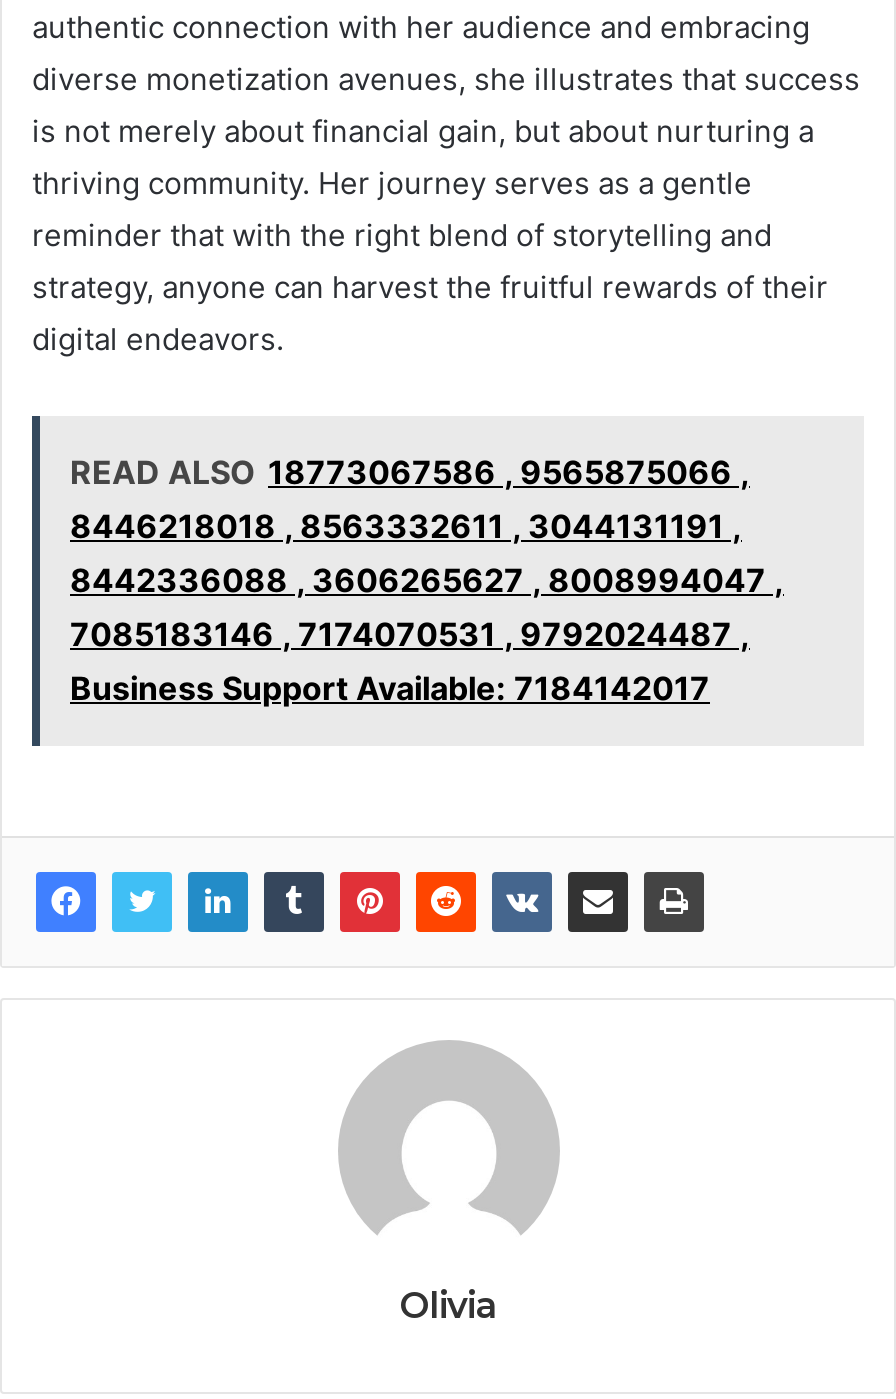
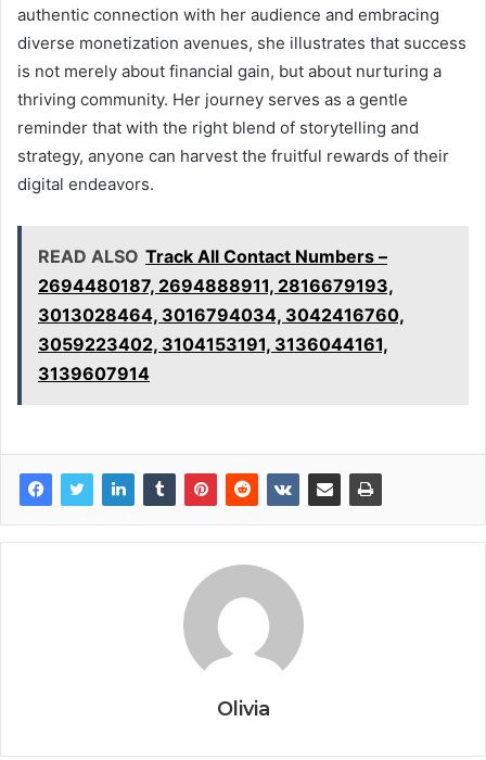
- READ ALSO 18773067586 , 9565875066 ,
- 8446218018 , 8563332611 , 3044131191 ,
- 8442336088 , 3606265627 , 8008994047 ,
- 7085183146 , 7174070531 , 9792024487 ,
- Business Support Available: 7184142017
+ READ ALSO Track All Contact Numbers –
+ 2694480187, 2694888911, 2816679193,
+ 3013028464, 3016794034, 3042416760,
+ 3059223402, 3104153191, 3136044161,
+ 3139607914
